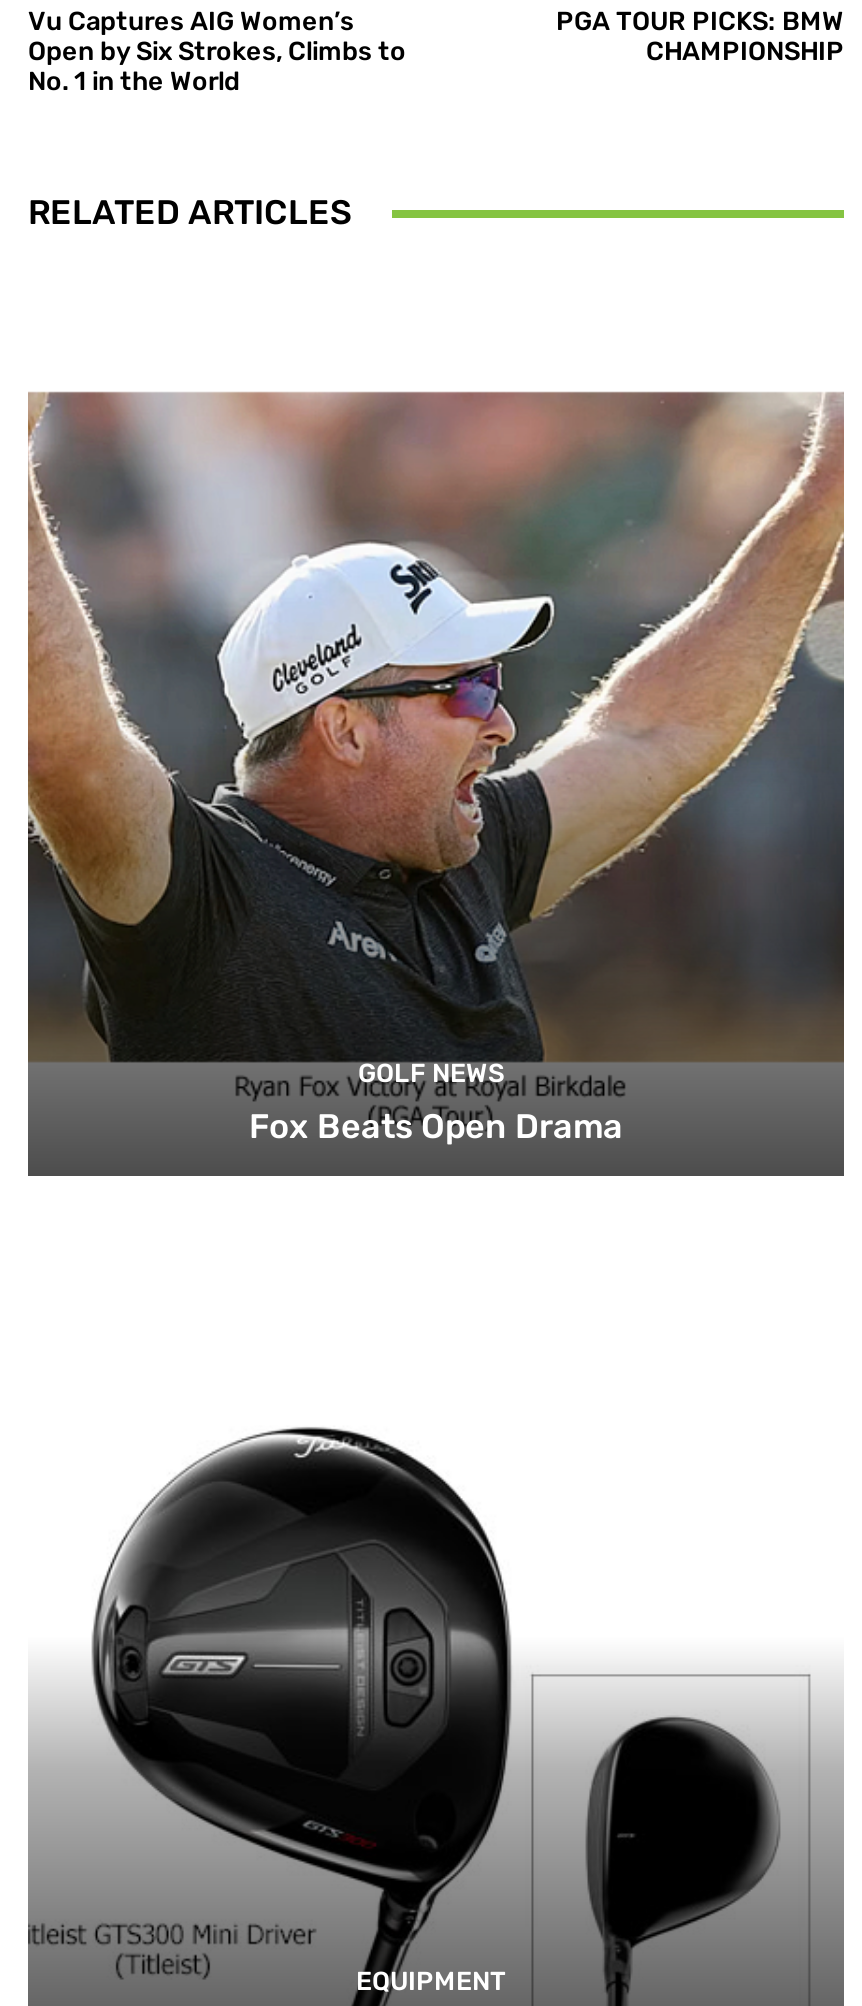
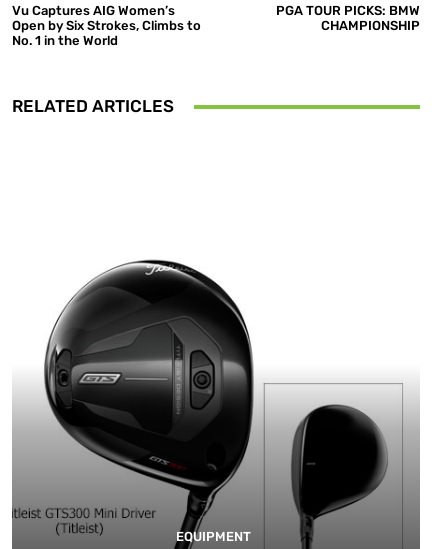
- [image]
- GOLF NEWS
- Fox Beats Open Drama
